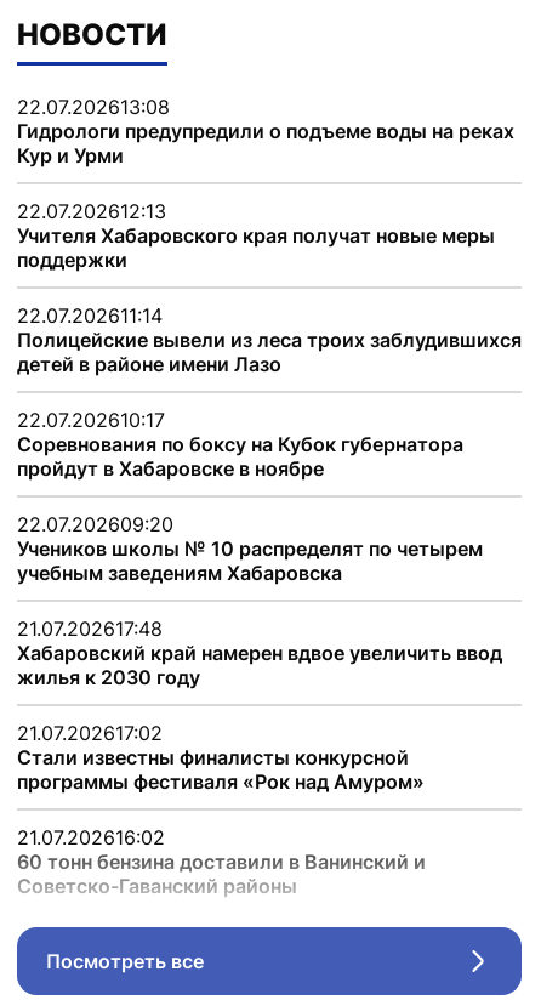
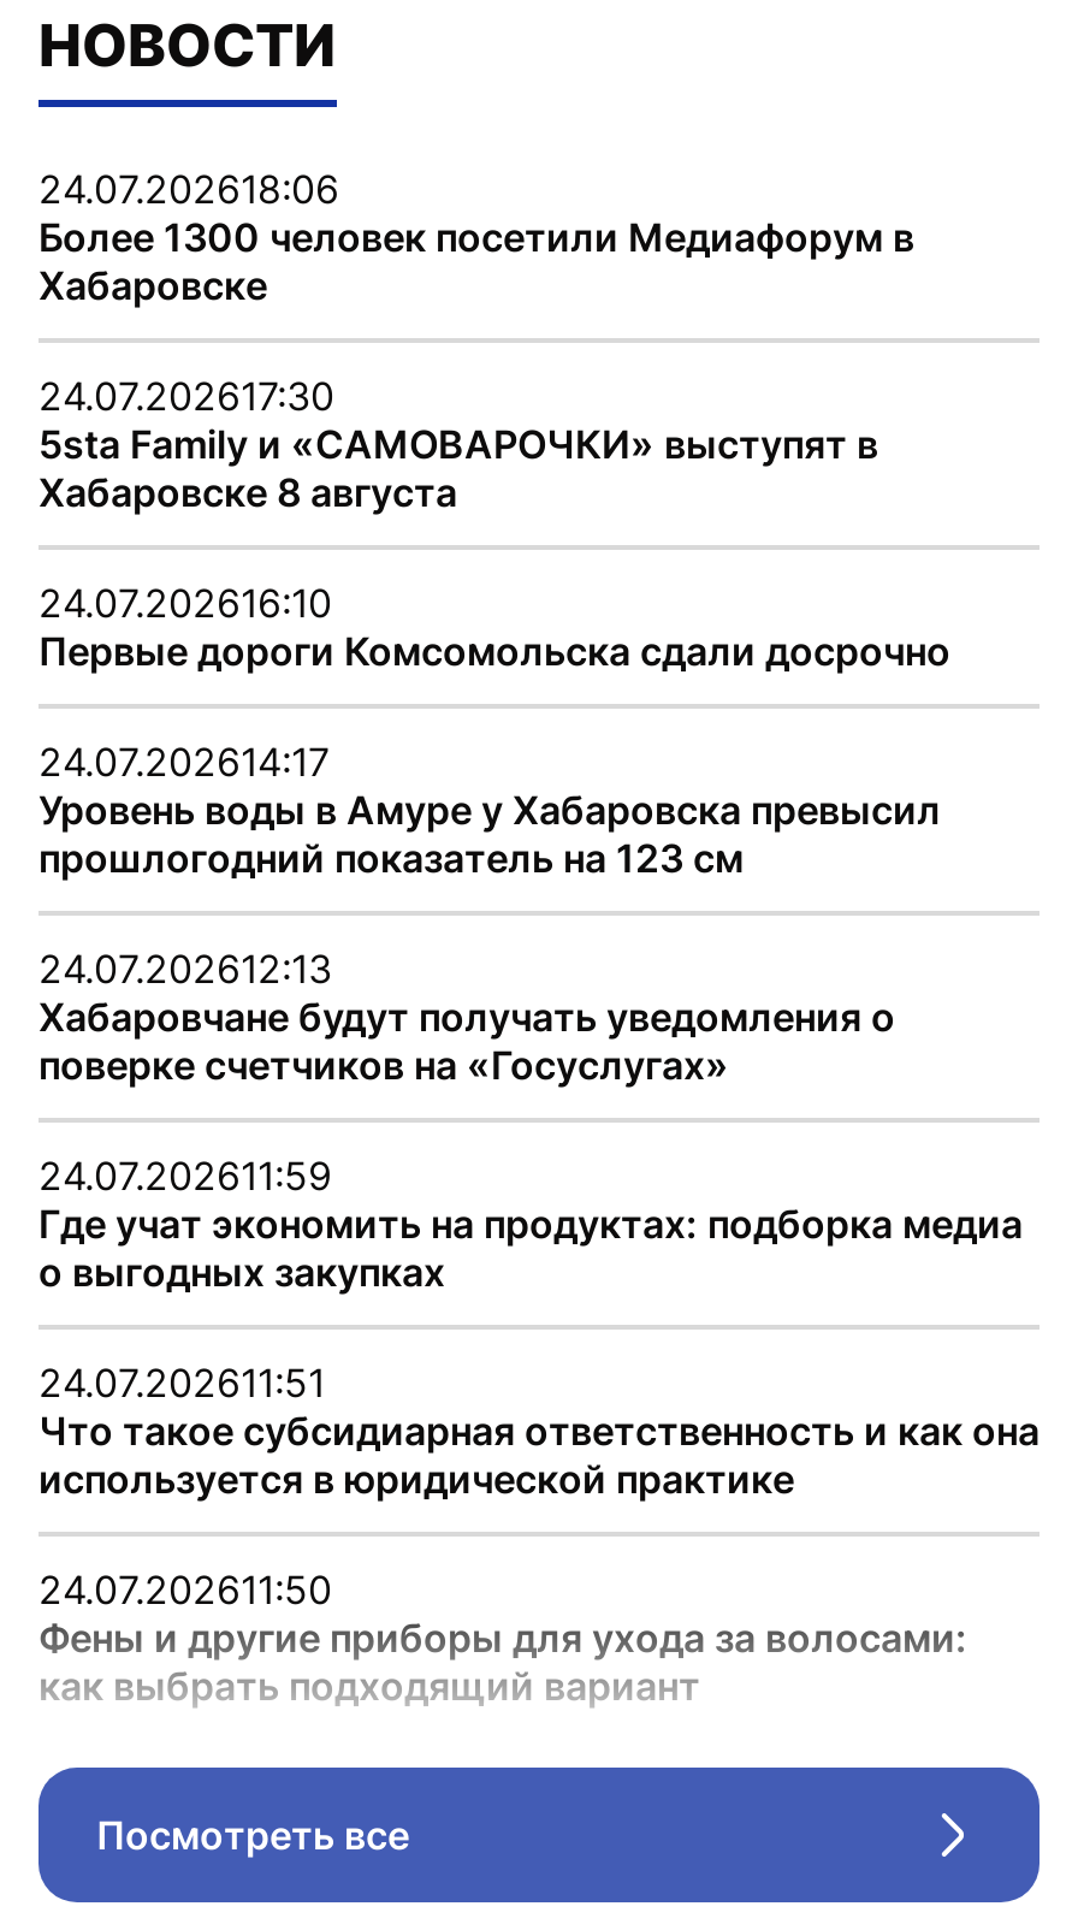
- 22.07.202613:08
- Гидрологи предупредили о подъеме воды на реках
- Кур и Урми
+ 24.07.202618:06
+ Более 1300 человек посетили Медиафорум в
+ Хабаровске

- 22.07.202612:13
- Учителя Хабаровского края получат новые меры
- поддержки
+ 24.07.202617:30
+ 5sta Family и «САМОВАРОЧКИ» выступят в
+ Хабаровске 8 августа

- 22.07.202611:14
- Полицейские вывели из леса троих заблудившихся
- детей в районе имени Лазо
+ 24.07.202616:10
+ Первые дороги Комсомольска сдали досрочно

- 22.07.202610:17
- Соревнования по боксу на Кубок губернатора
- пройдут в Хабаровске в ноябре
+ 24.07.202614:17
+ Уровень воды в Амуре у Хабаровска превысил
+ прошлогодний показатель на 123 см

- 22.07.202609:20
- Учеников школы № 10 распределят по четырем
- учебным заведениям Хабаровска
+ 24.07.202612:13
+ Хабаровчане будут получать уведомления о
+ поверке счетчиков на «Госуслугах»

- 21.07.202617:48
- Хабаровский край намерен вдвое увеличить ввод
- жилья к 2030 году
+ 24.07.202611:59
+ Где учат экономить на продуктах: подборка медиа
+ о выгодных закупках

- 21.07.202617:02
- Стали известны финалисты конкурсной
- программы фестиваля «Рок над Амуром»
+ 24.07.202611:51
+ Что такое субсидиарная ответственность и как она
+ используется в юридической практике

- 21.07.202616:02
- 60 тонн бензина доставили в Ванинский и
- Советско-Гаванский районы
+ 24.07.202611:50
+ Фены и другие приборы для ухода за волосами:
+ как выбрать подходящий вариант
